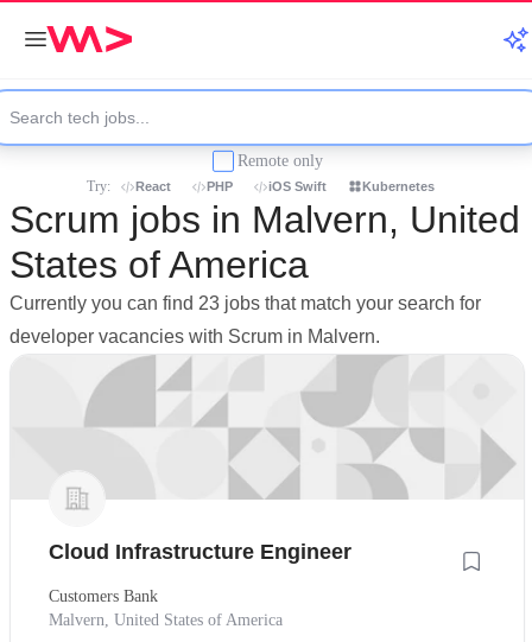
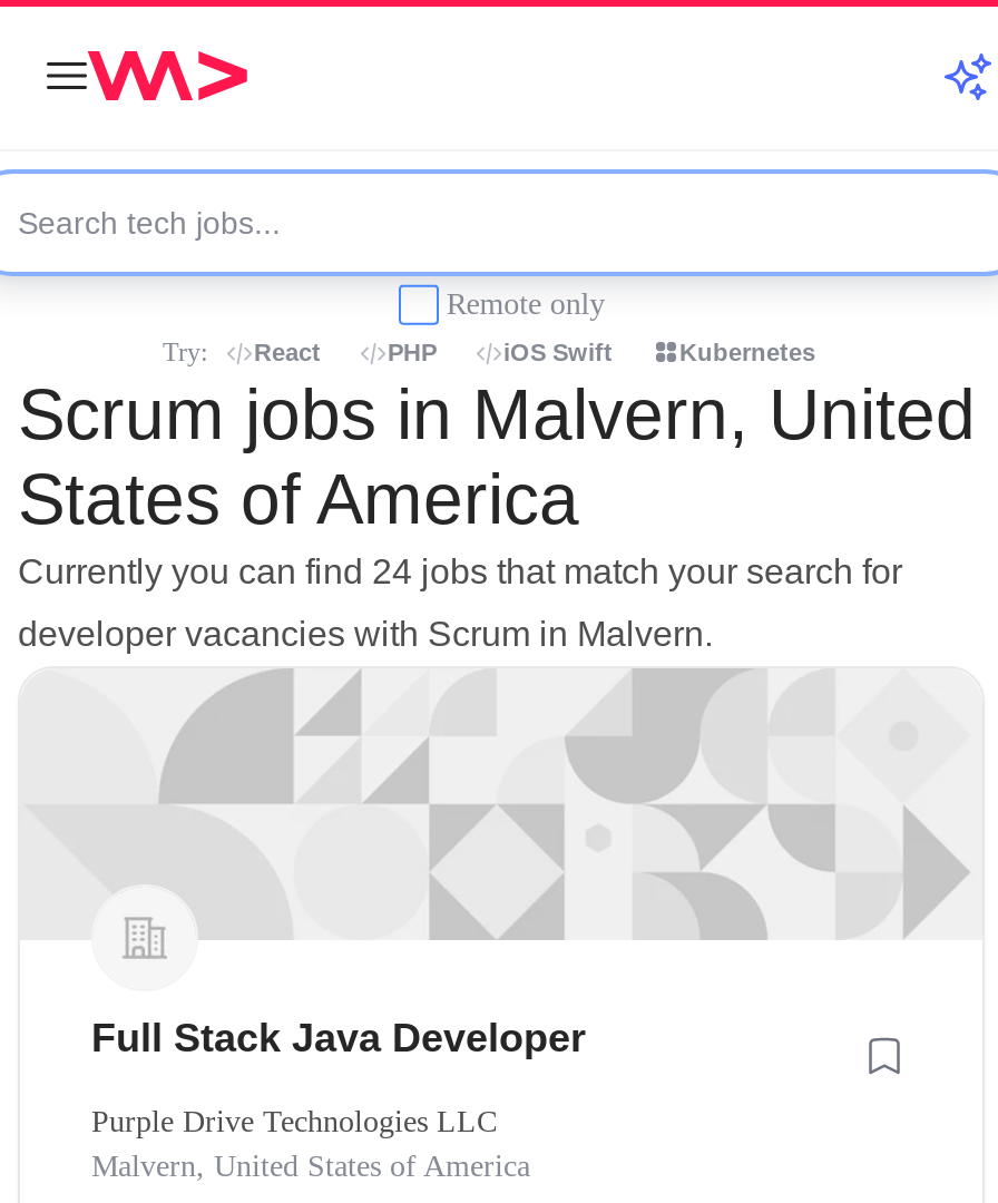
- Currently you can find 23 jobs that match your search for
+ Currently you can find 24 jobs that match your search for

- Cloud Infrastructure Engineer
+ Full Stack Java Developer

- Customers Bank
+ Purple Drive Technologies LLC
